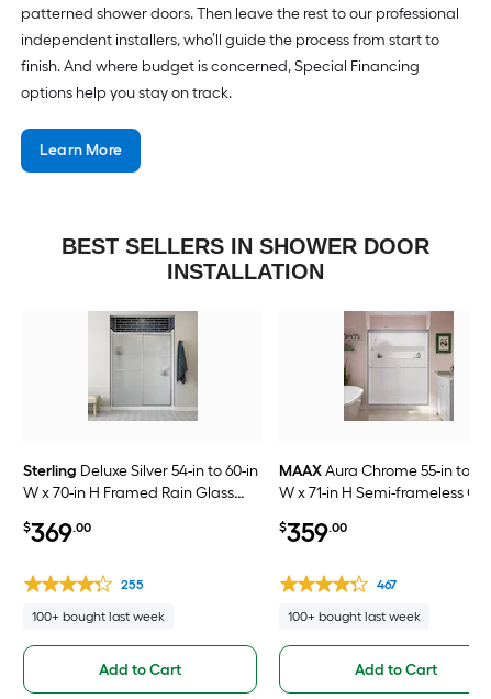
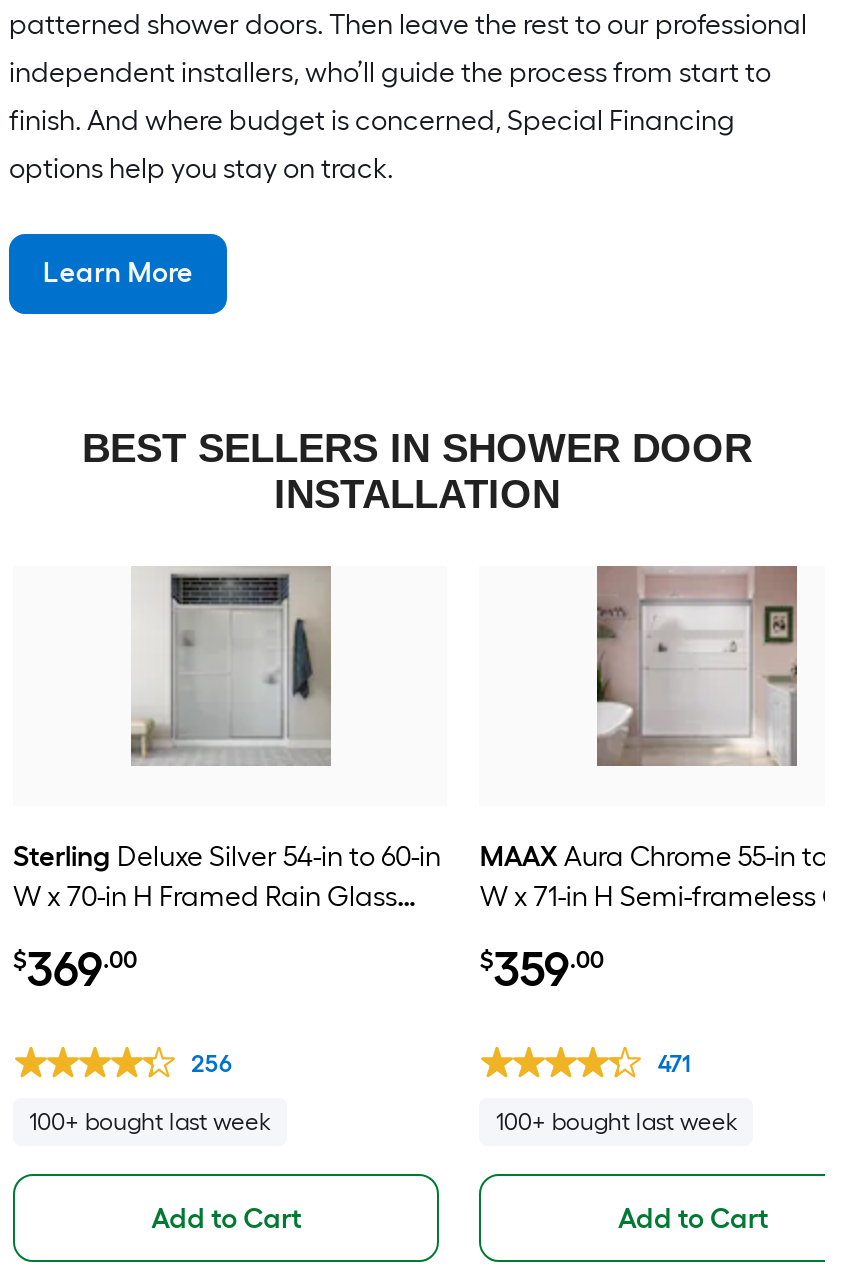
- 255
+ 256

- 467
+ 471
